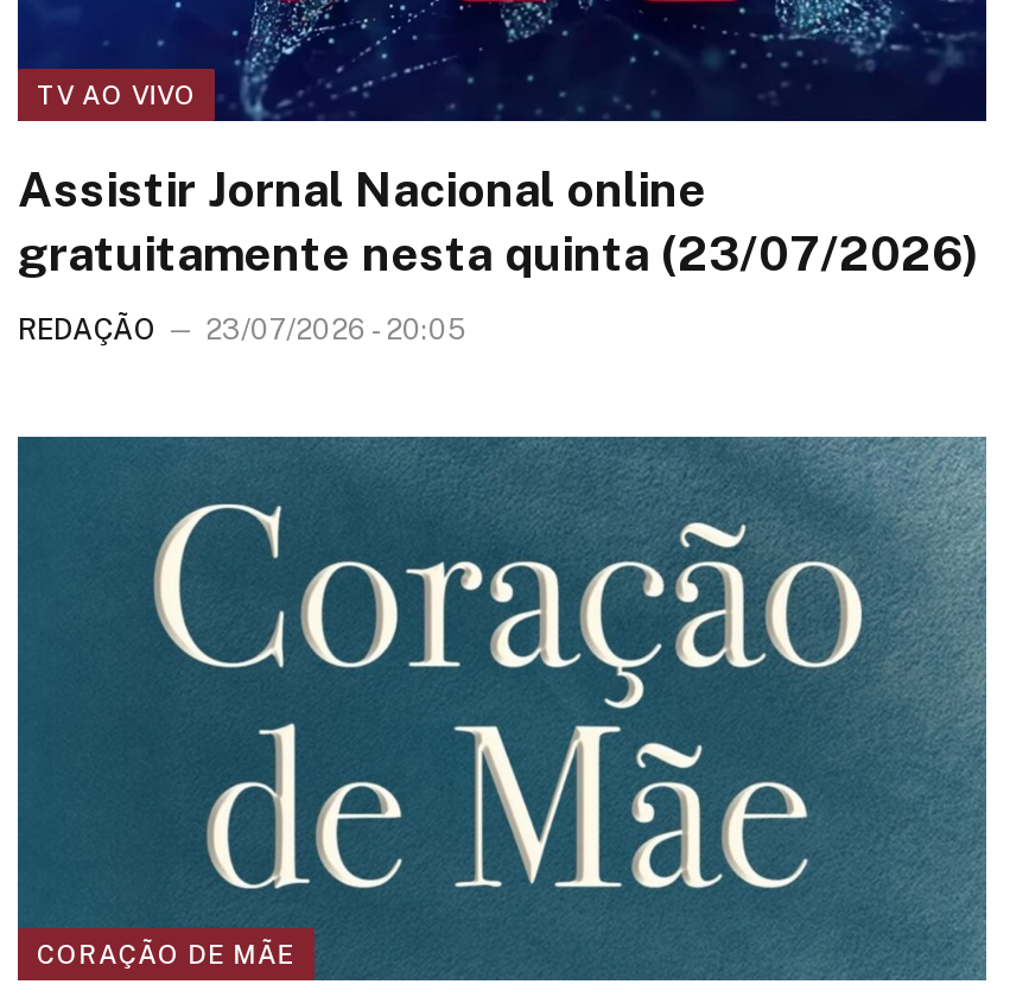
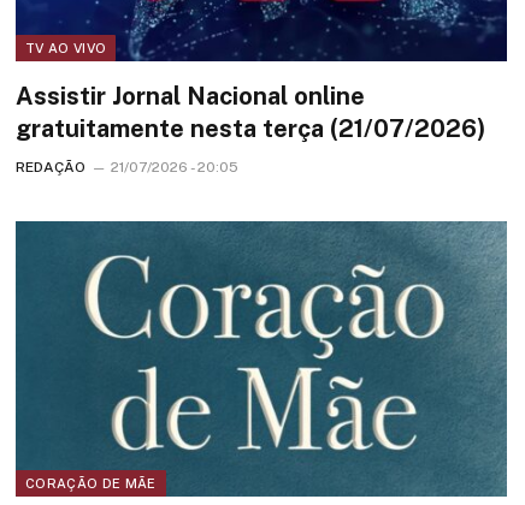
- gratuitamente nesta quinta (23/07/2026)
+ gratuitamente nesta terça (21/07/2026)

- REDAÇÃO 23/07/2026 - 20:05
+ REDAÇÃO 21/07/2026 - 20:05
